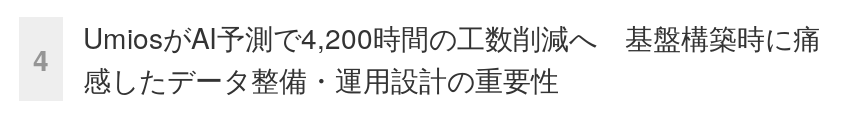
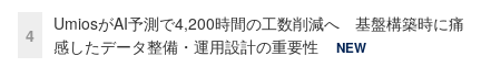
+ NEW
